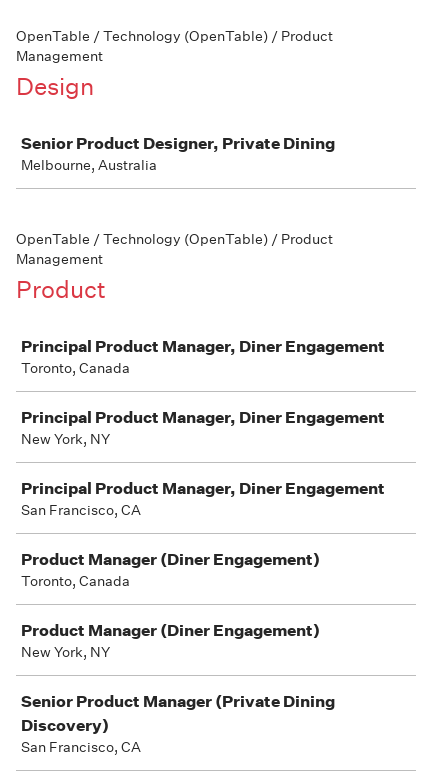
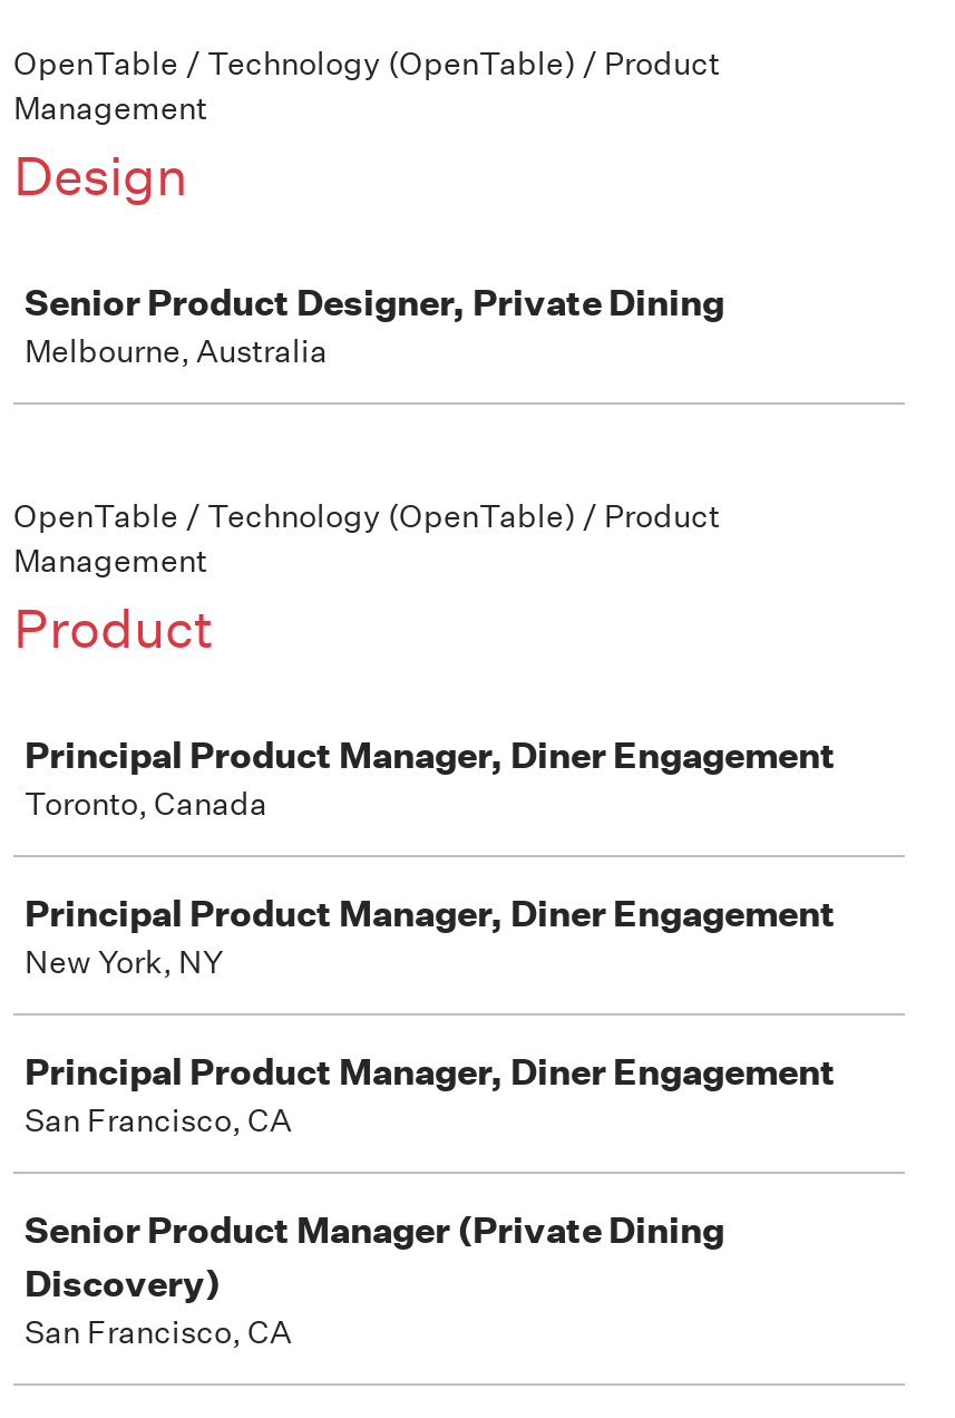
- Product Manager (Diner Engagement)
- Toronto, Canada
- Product Manager (Diner Engagement)
- New York, NY
